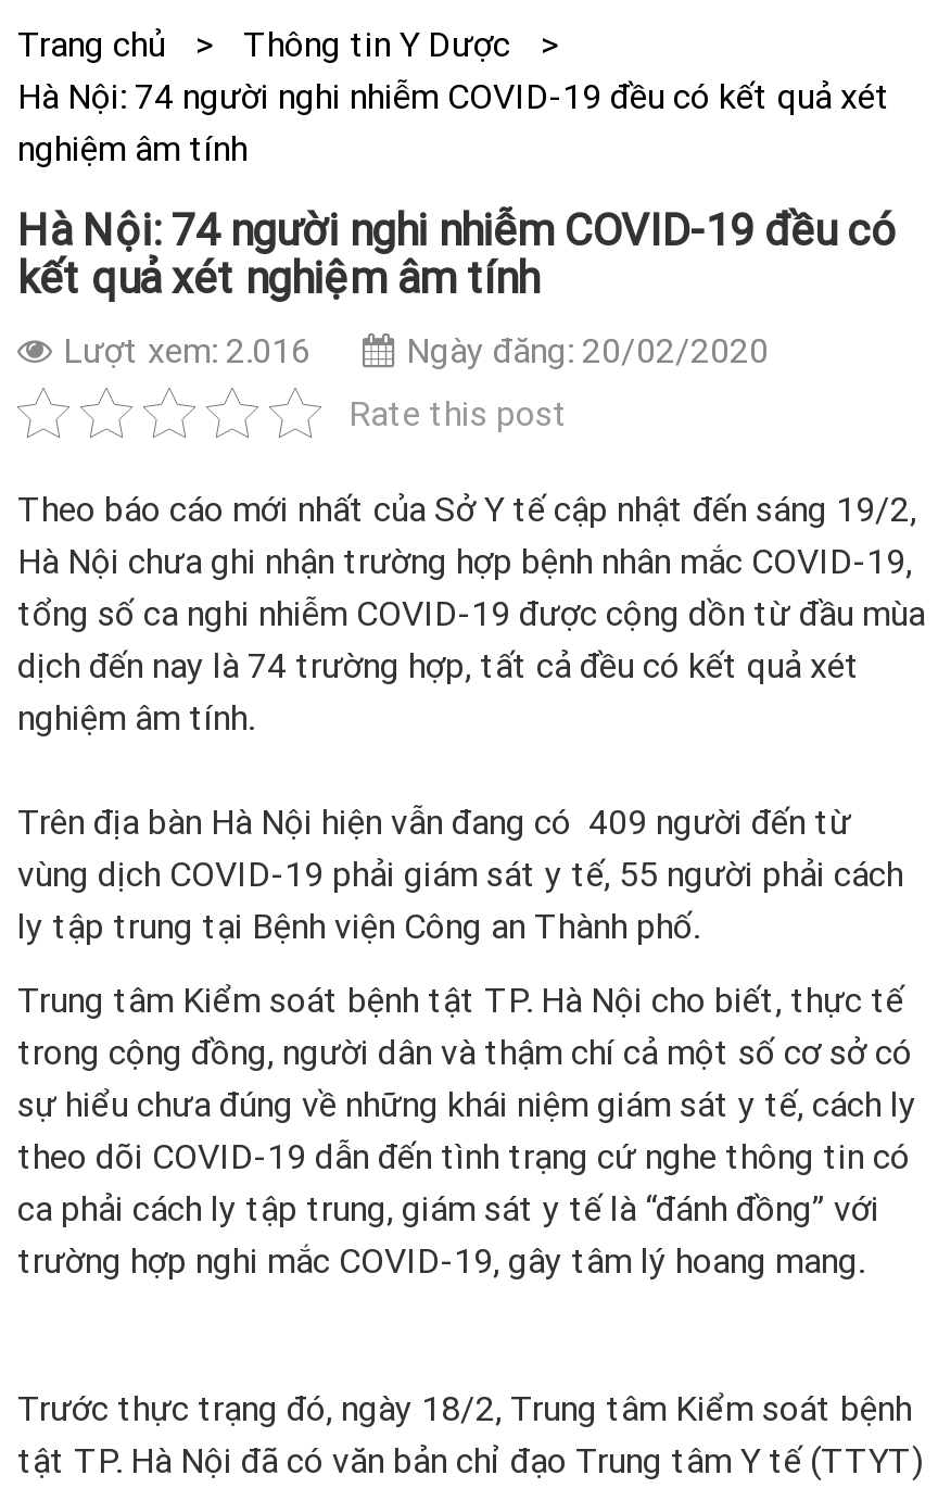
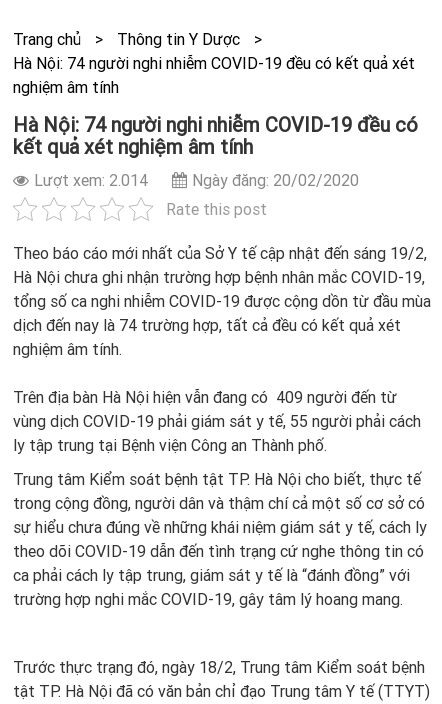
- Lượt xem: 2.016 Ngày đăng: 20/02/2020
+ Lượt xem: 2.014 Ngày đăng: 20/02/2020
